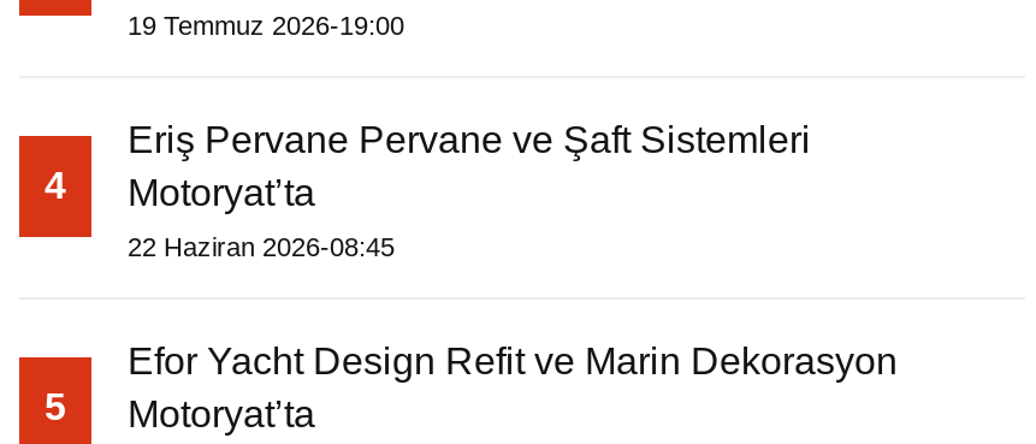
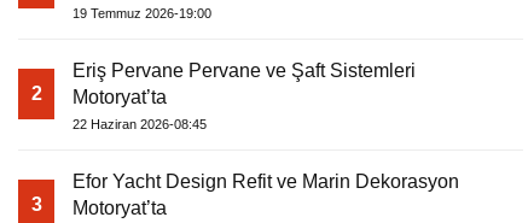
- 4 Motoryat’ta
+ 2 Motoryat’ta

- 5 Motoryat’ta
+ 3 Motoryat’ta
